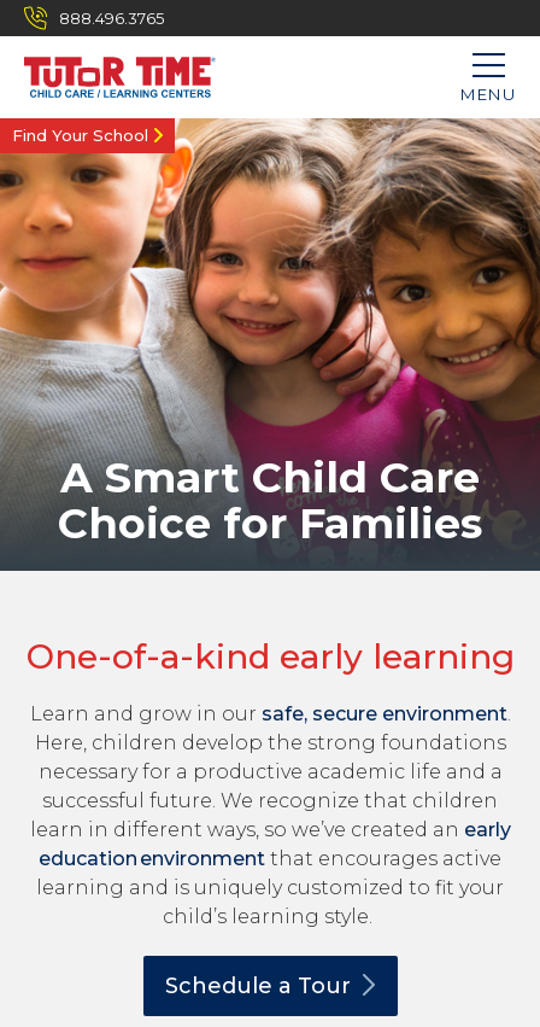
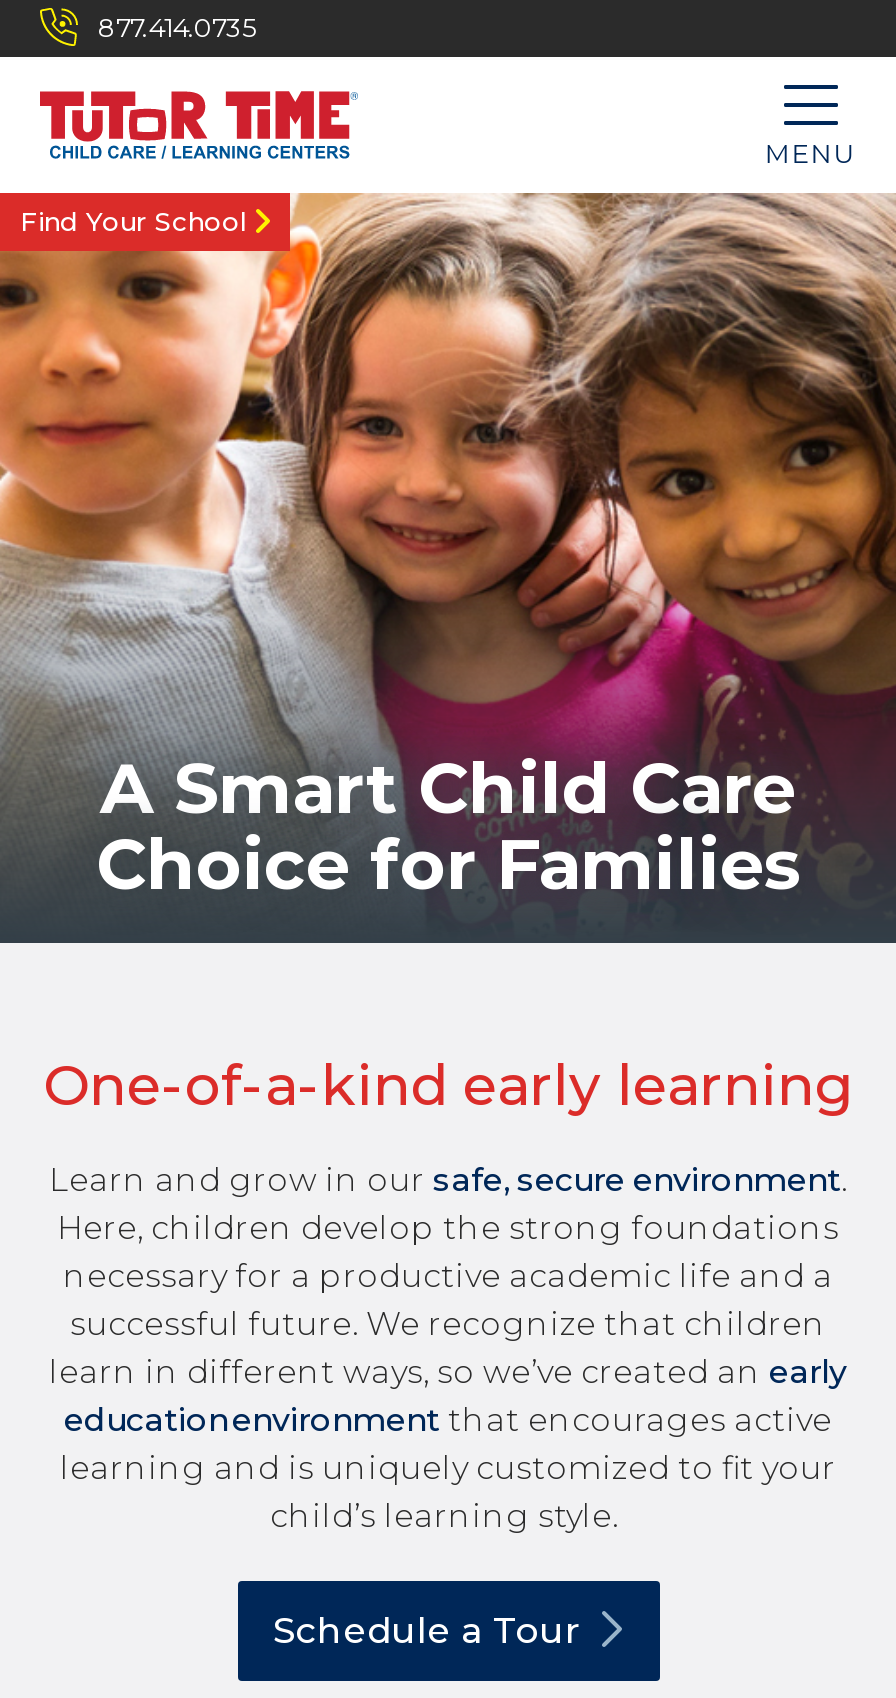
- 888.496.3765
+ 877.414.0735
